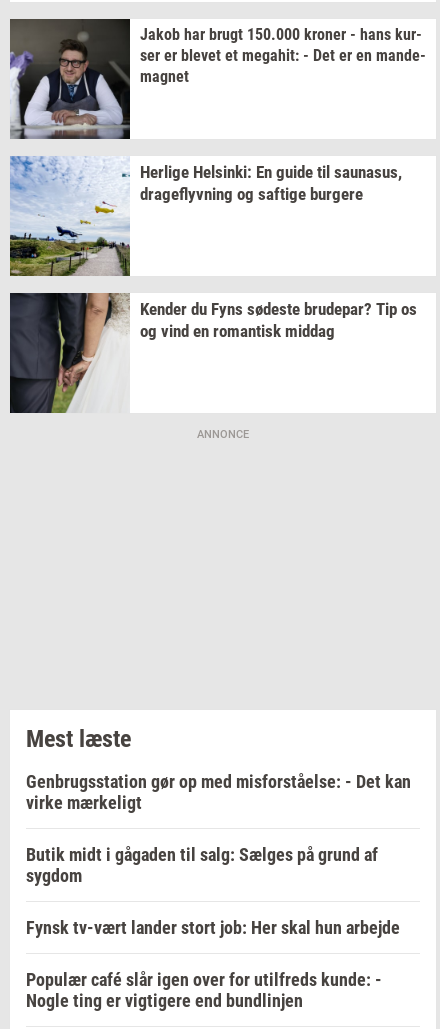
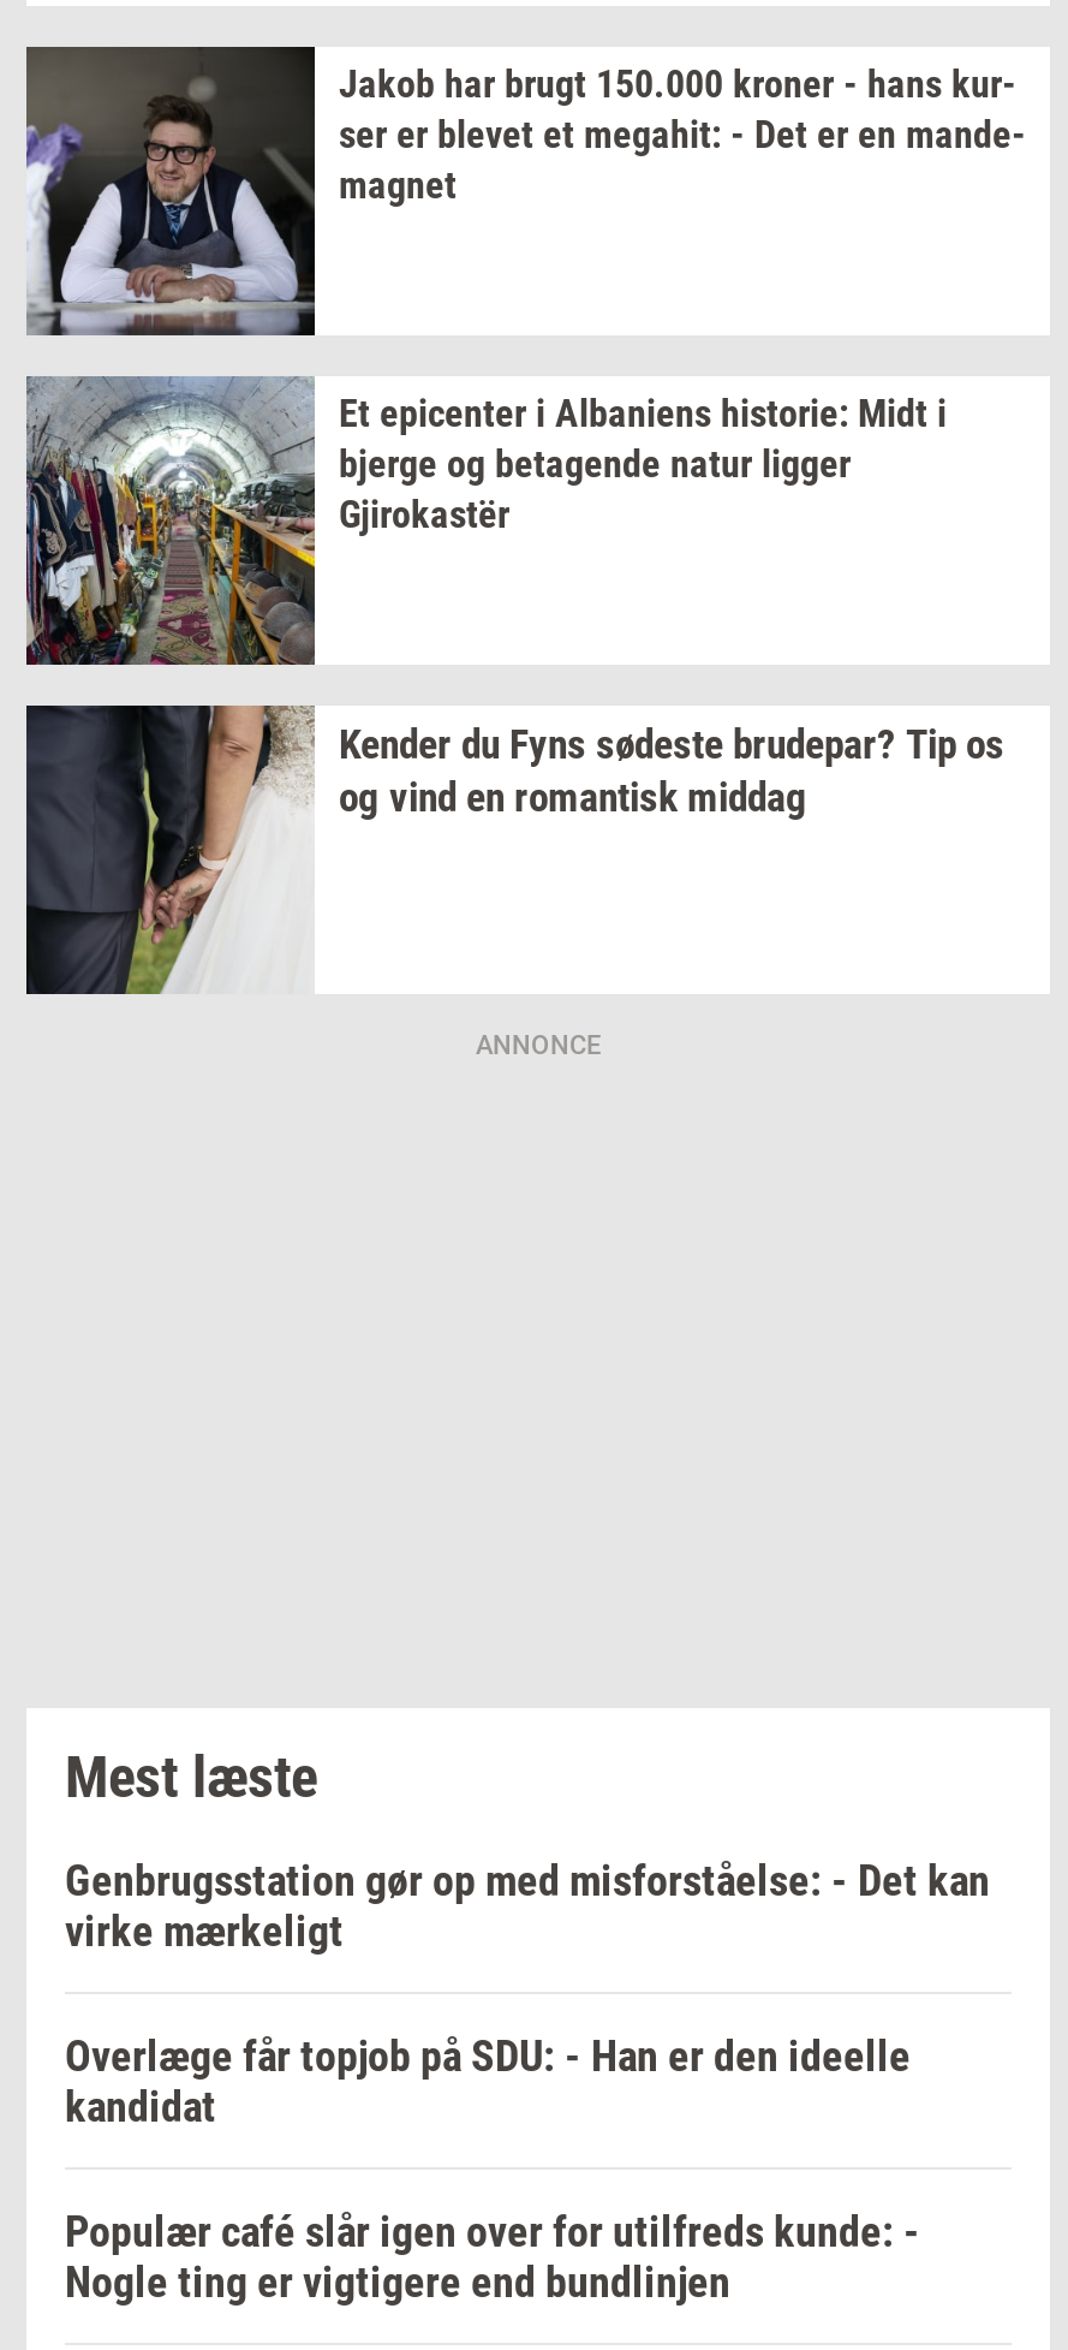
- [image]
- Herlige Helsinki: En guide til saunasus,
- drageflyvning og saftige burgere
+ [image]
+ Et epicenter i Albaniens historie: Midt i
+ bjerge og betagende natur ligger
+ Gjirokastër

- Butik midt i gågaden til salg: Sælges på grund af
- sygdom
- Fynsk tv-vært lander stort job: Her skal hun arbejde
+ Overlæge får topjob på SDU: - Han er den ideelle
+ kandidat
